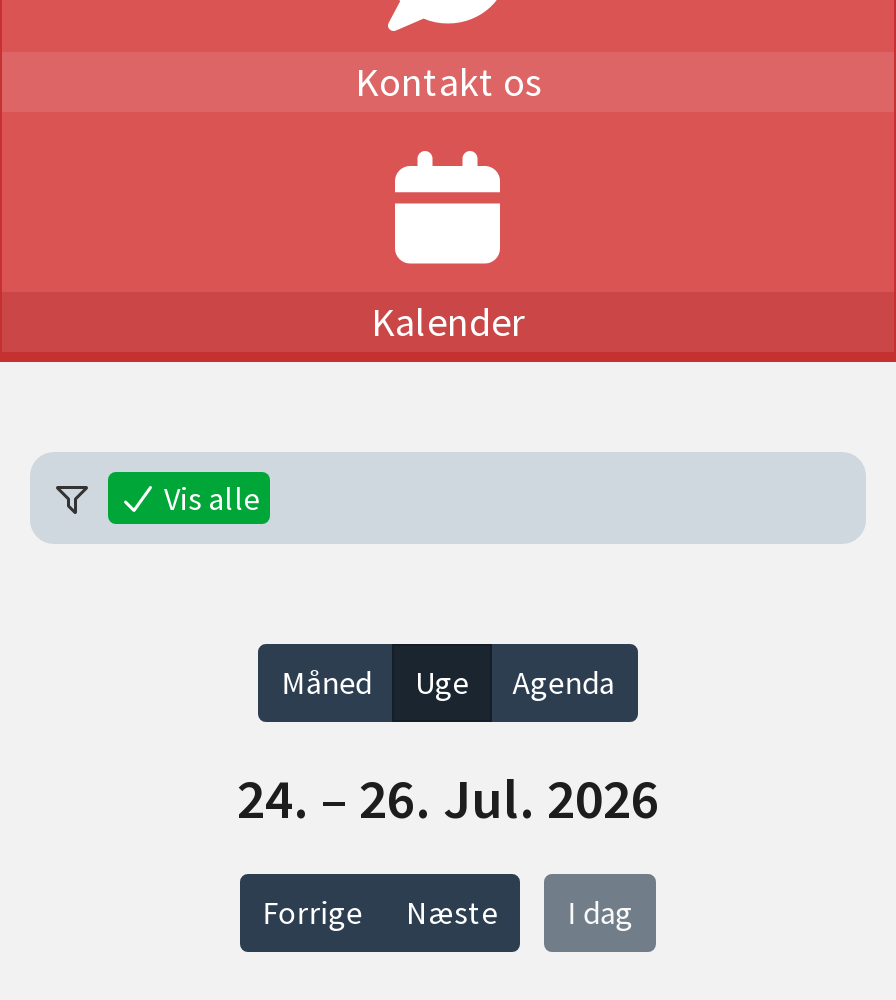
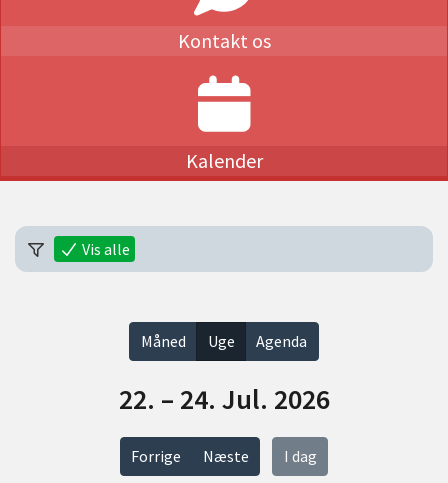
- 24. – 26. Jul. 2026
+ 22. – 24. Jul. 2026
